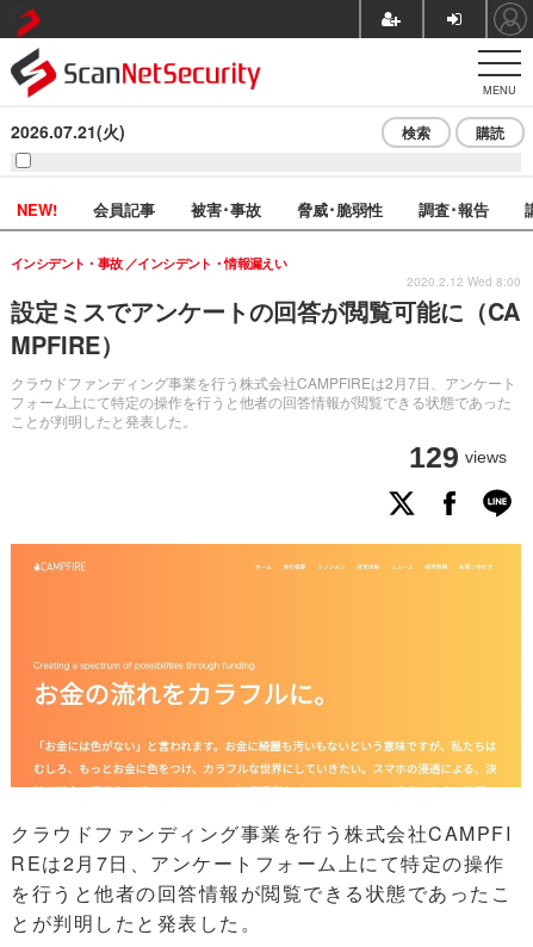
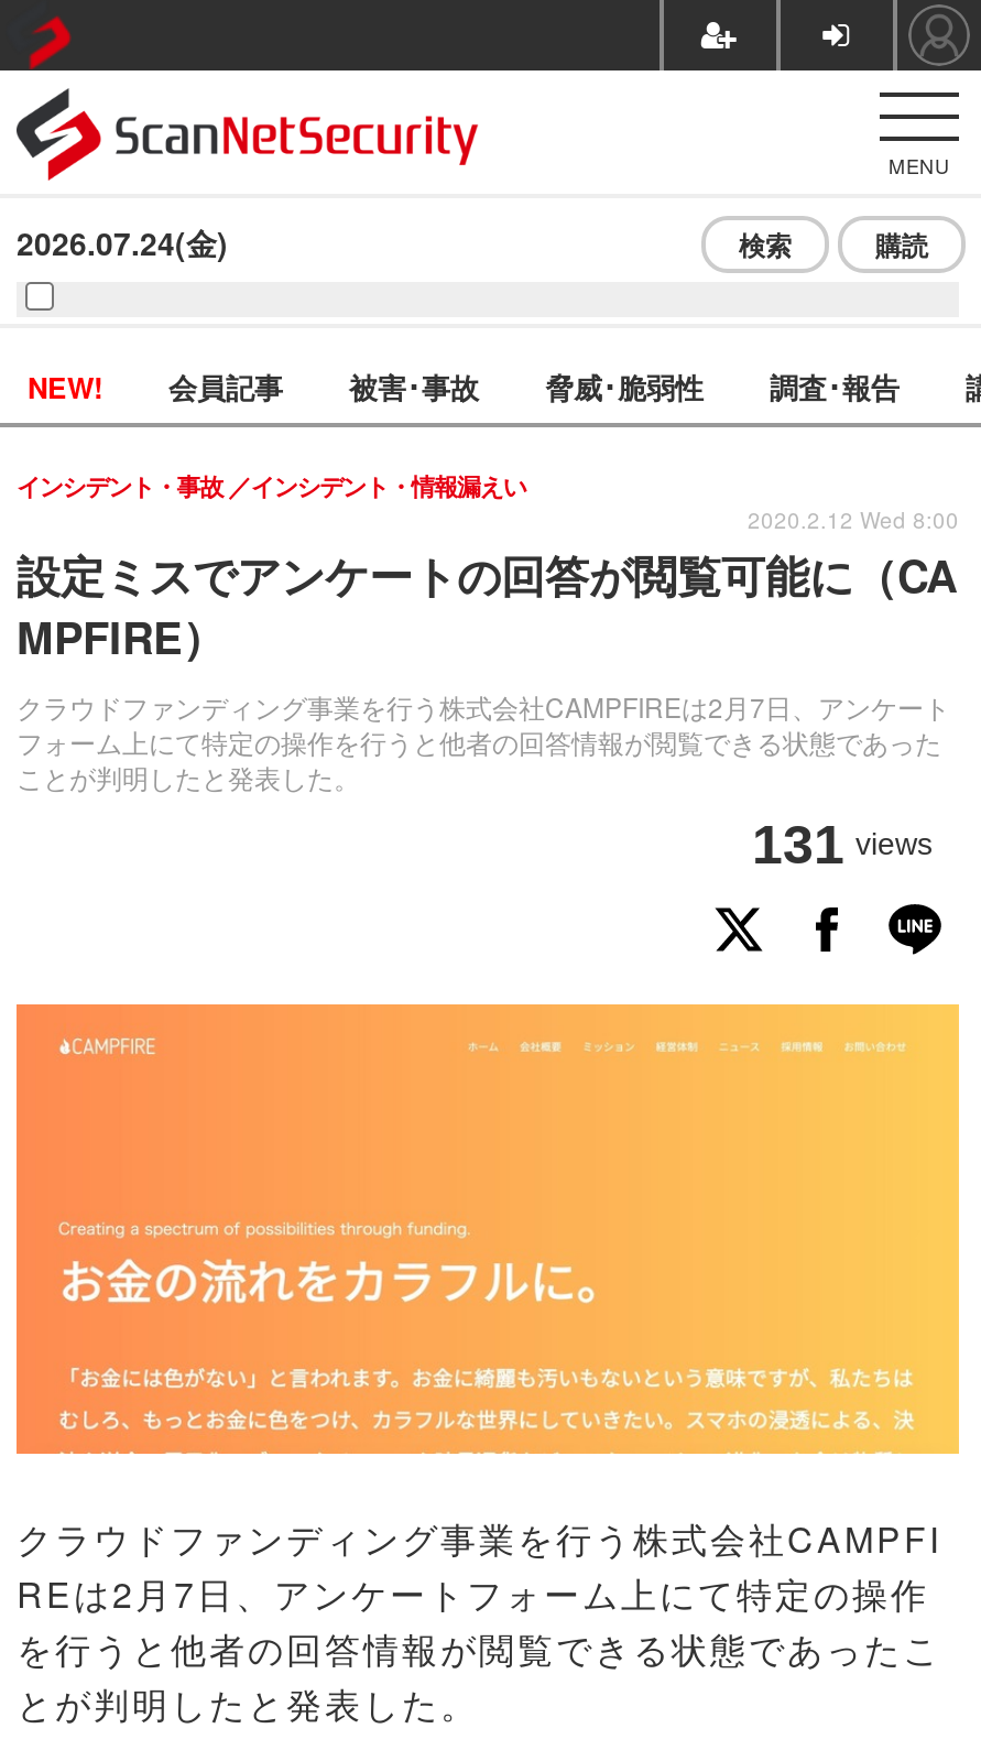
- 2026.07.21(火)
+ 2026.07.24(金)

- 129 views
+ 131 views
